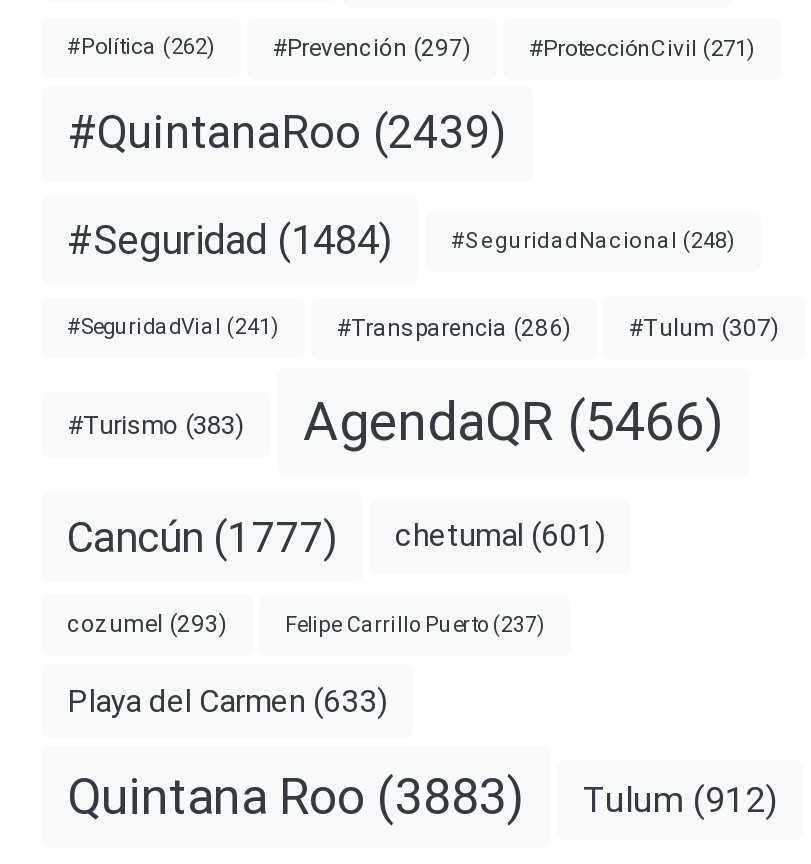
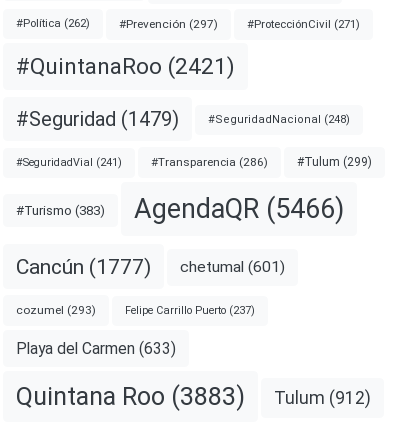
- #QuintanaRoo (2439)
+ #QuintanaRoo (2421)

- #Seguridad (1484)
+ #Seguridad (1479)

- #Tulum (307)
+ #Tulum (299)
